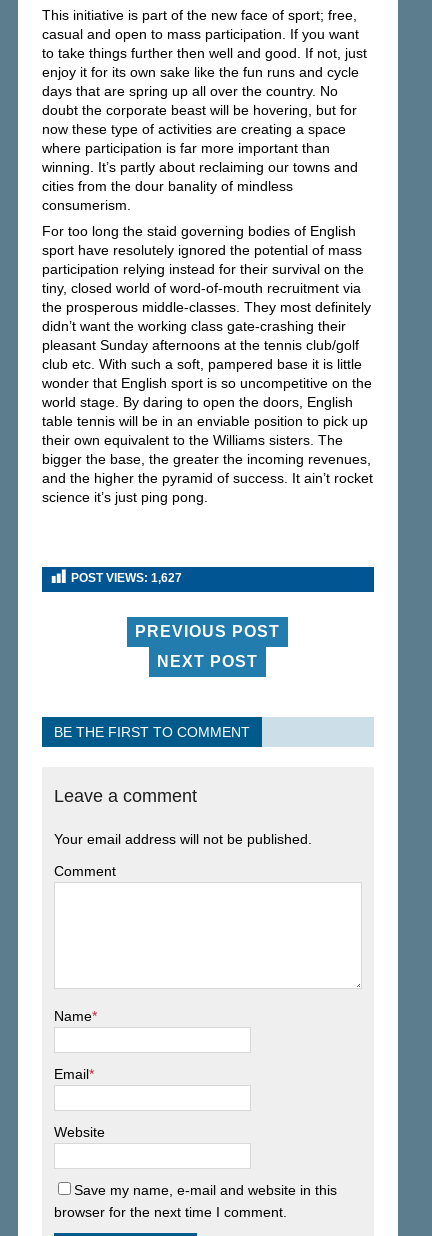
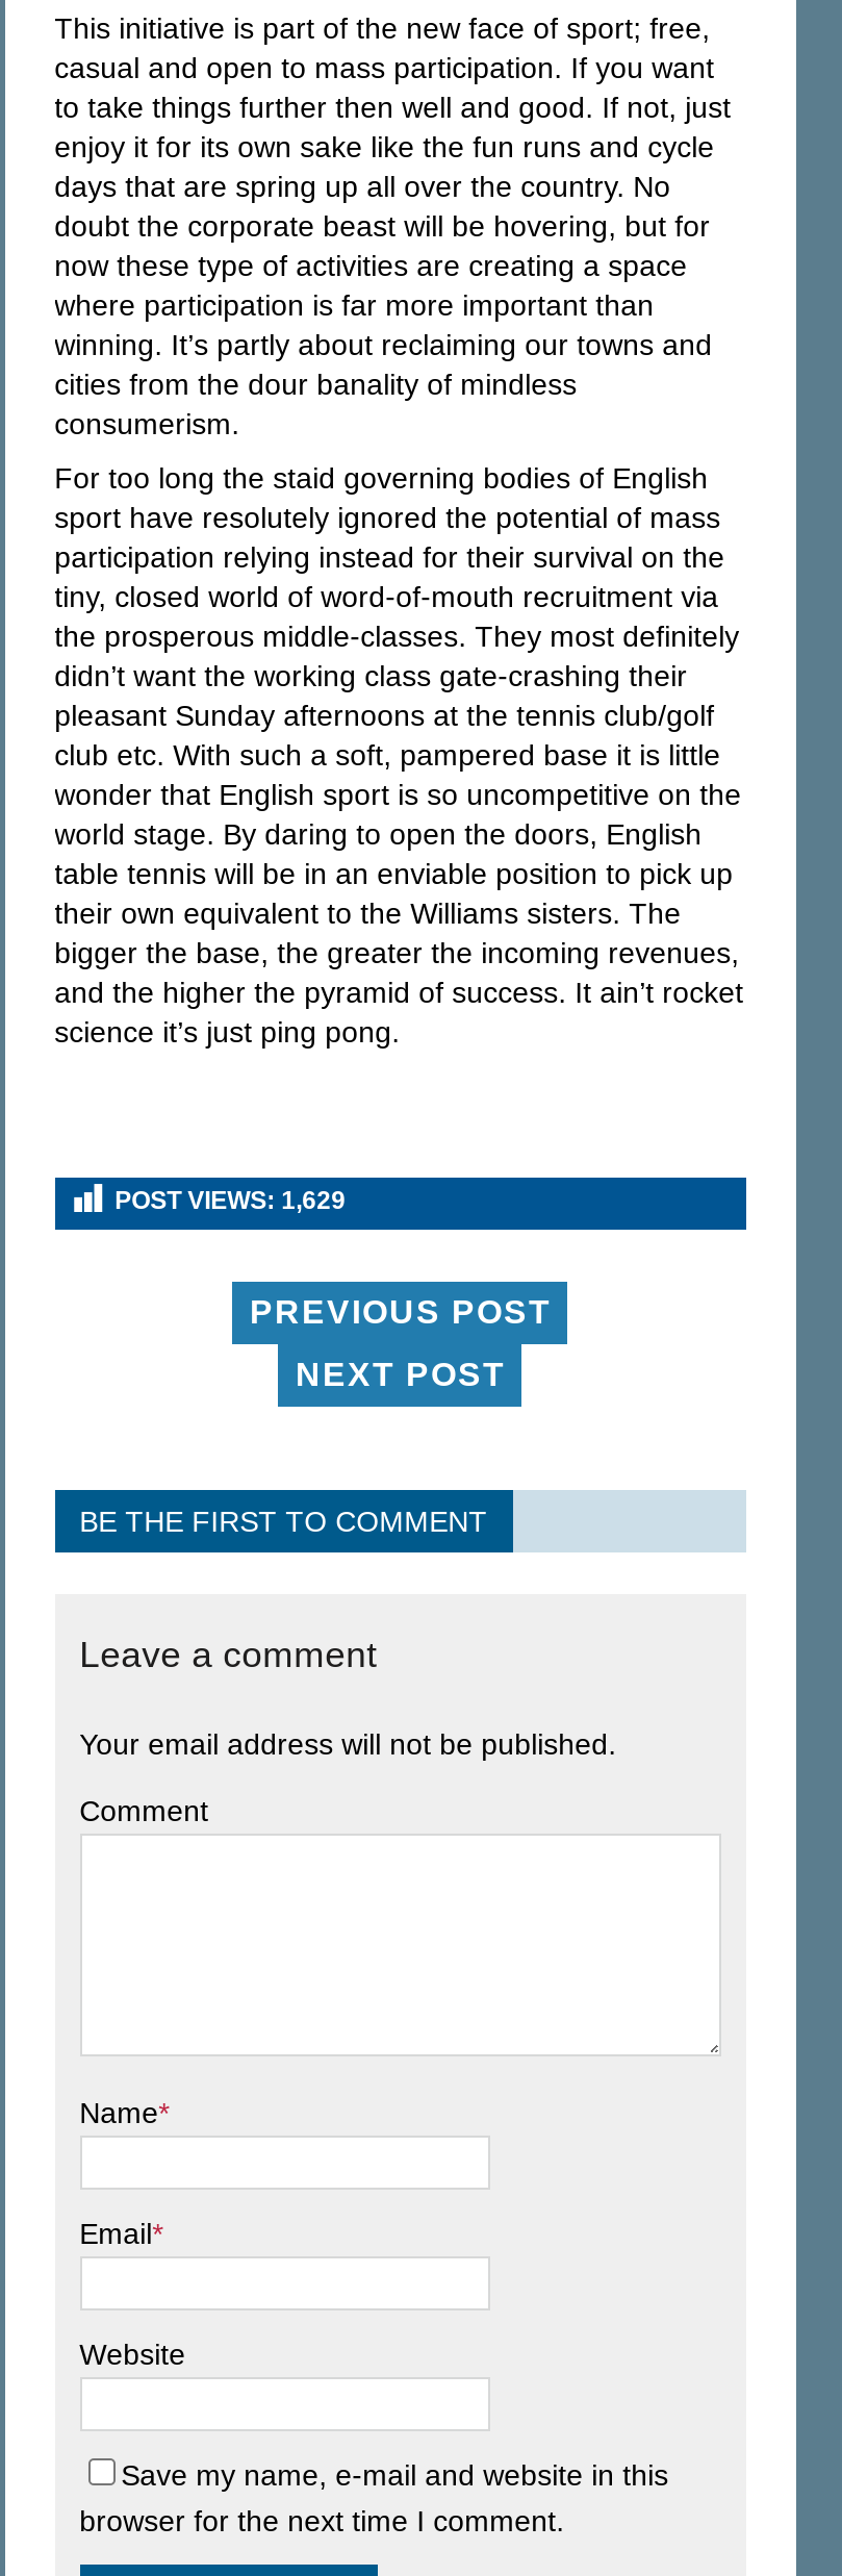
- POST VIEWS: 1,627
+ POST VIEWS: 1,629
